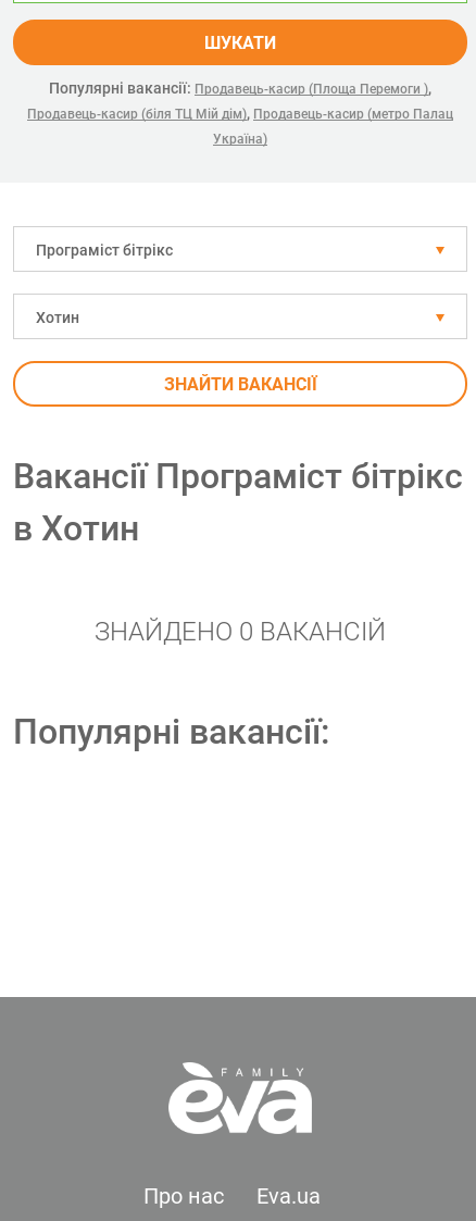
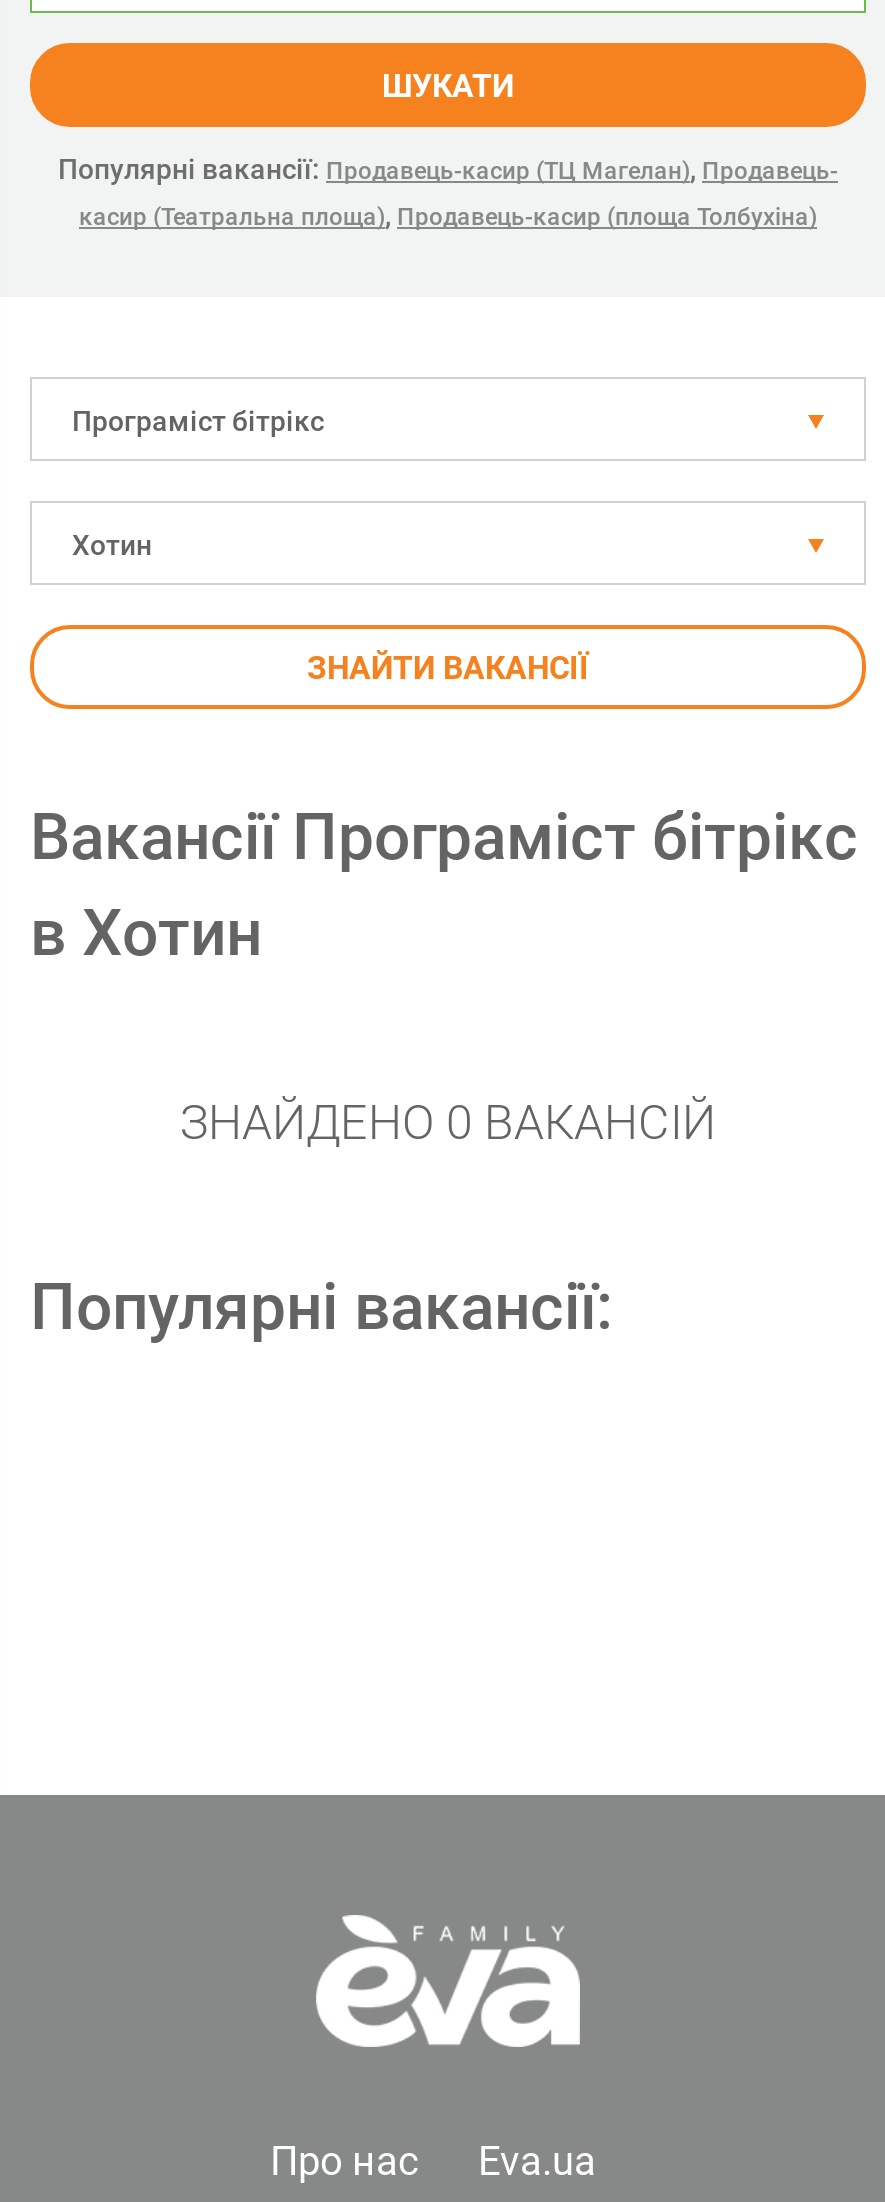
- Популярні вакансії: Продавець-касир (Площа Перемоги ),
- Продавець-касир (біля ТЦ Мій дім), Продавець-касир (метро Палац
- Україна)
+ Популярні вакансії: Продавець-касир (ТЦ Магелан), Продавець-
+ касир (Театральна площа), Продавець-касир (площа Толбухіна)
